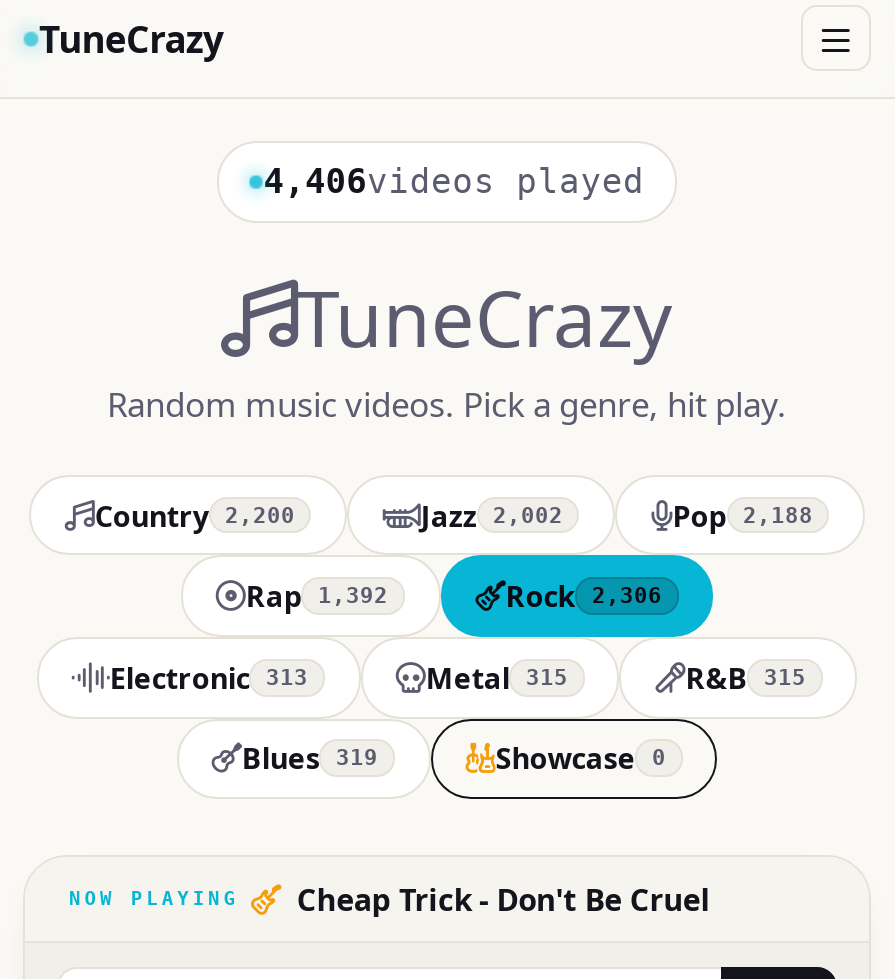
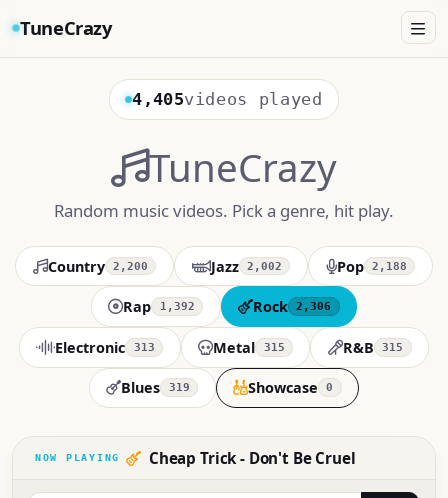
- 4,406videos played
+ 4,405videos played
